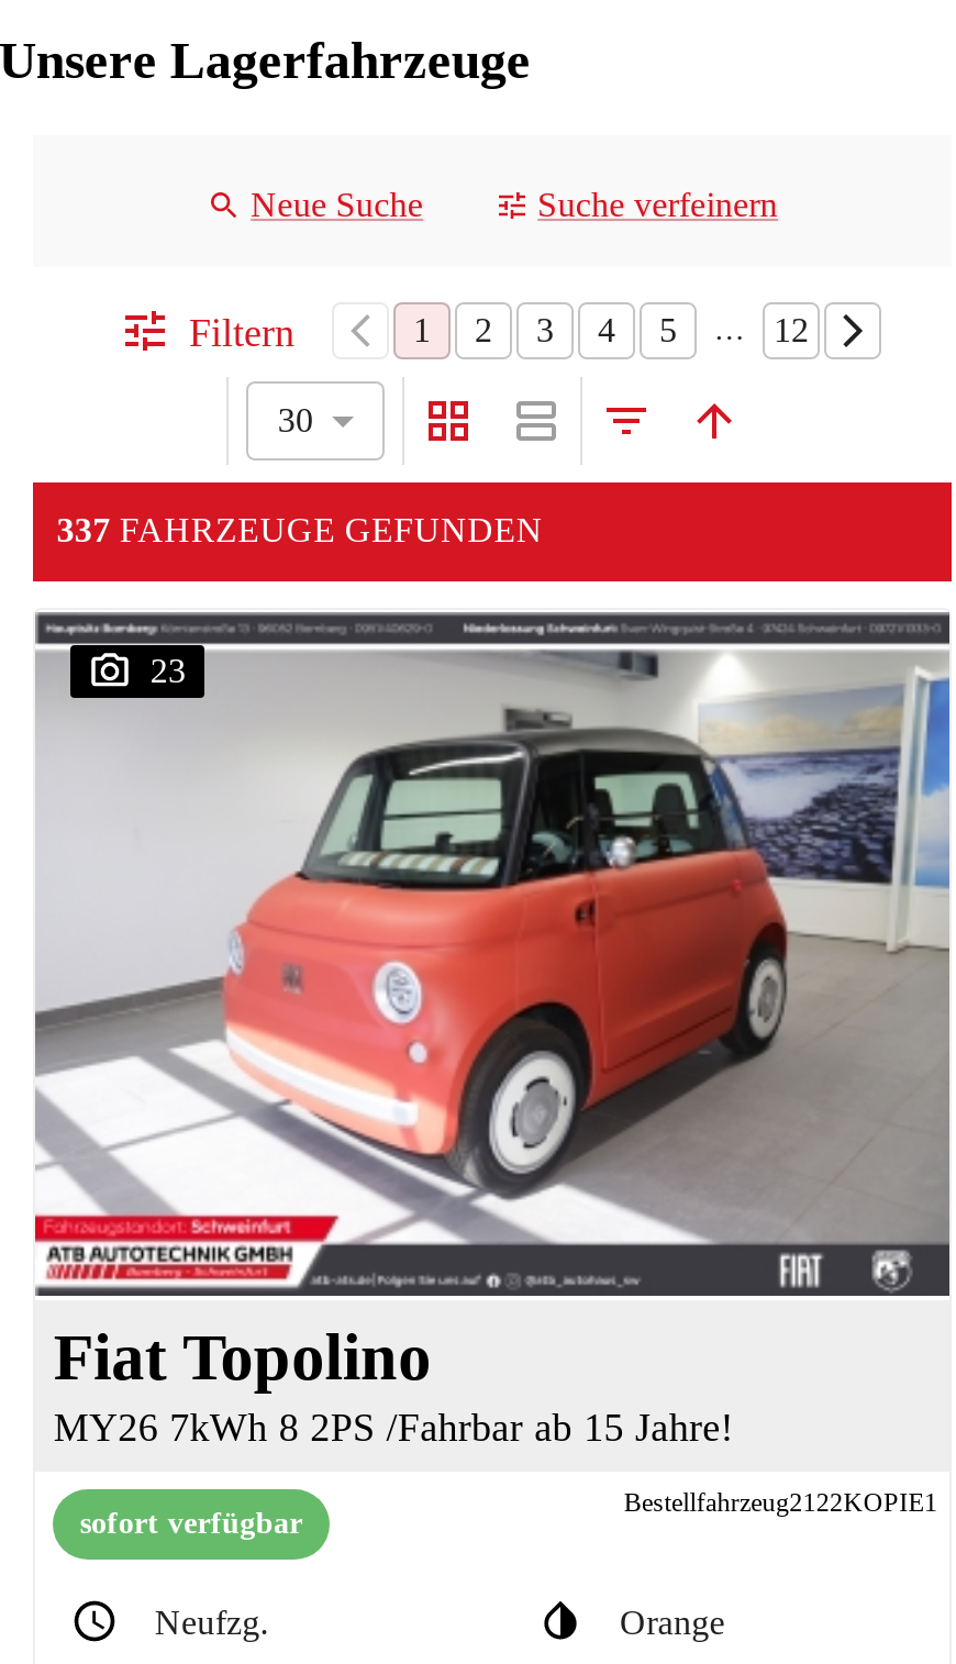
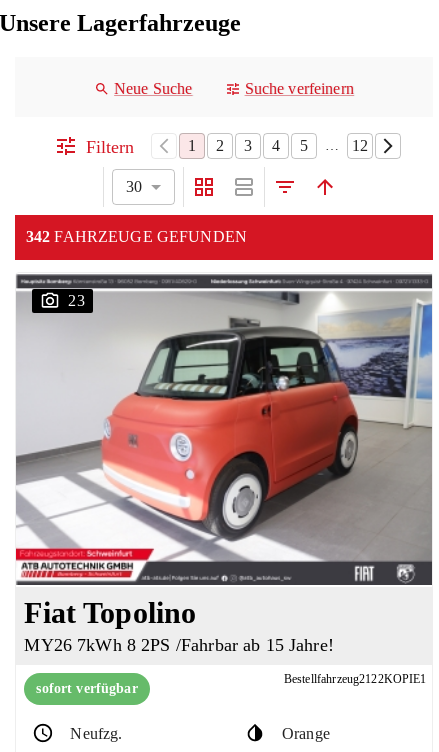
- 337 FAHRZEUGE GEFUNDEN
+ 342 FAHRZEUGE GEFUNDEN
